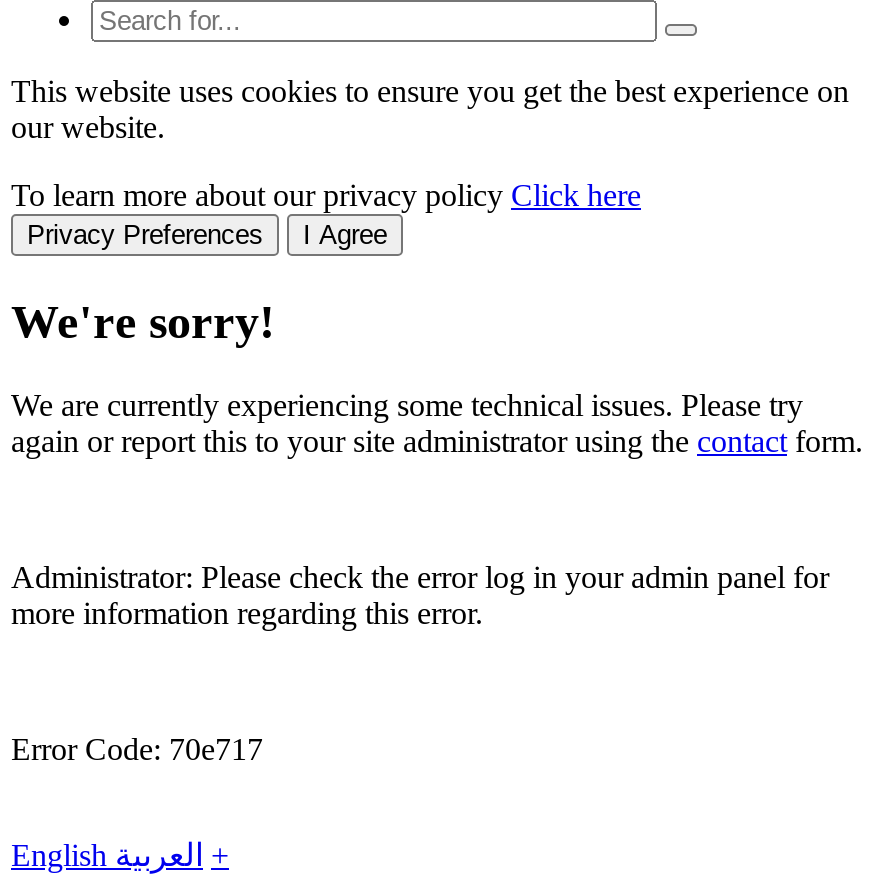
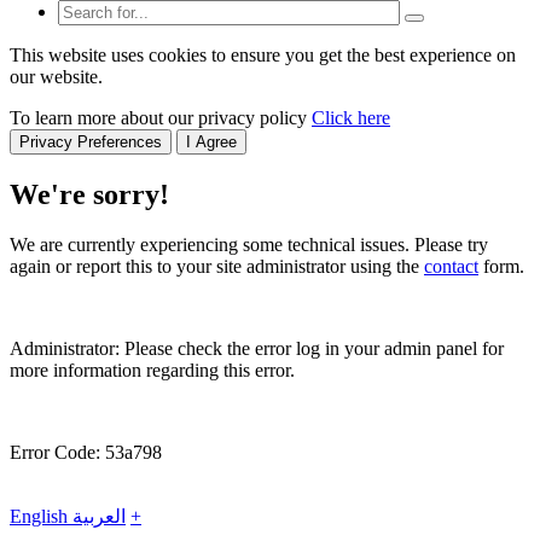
- Error Code: 70e717
+ Error Code: 53a798
